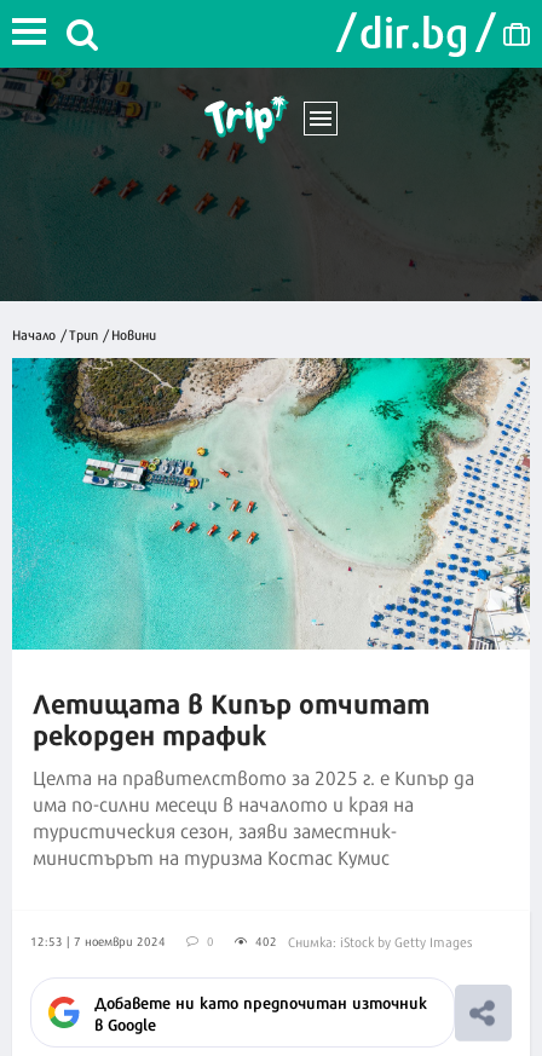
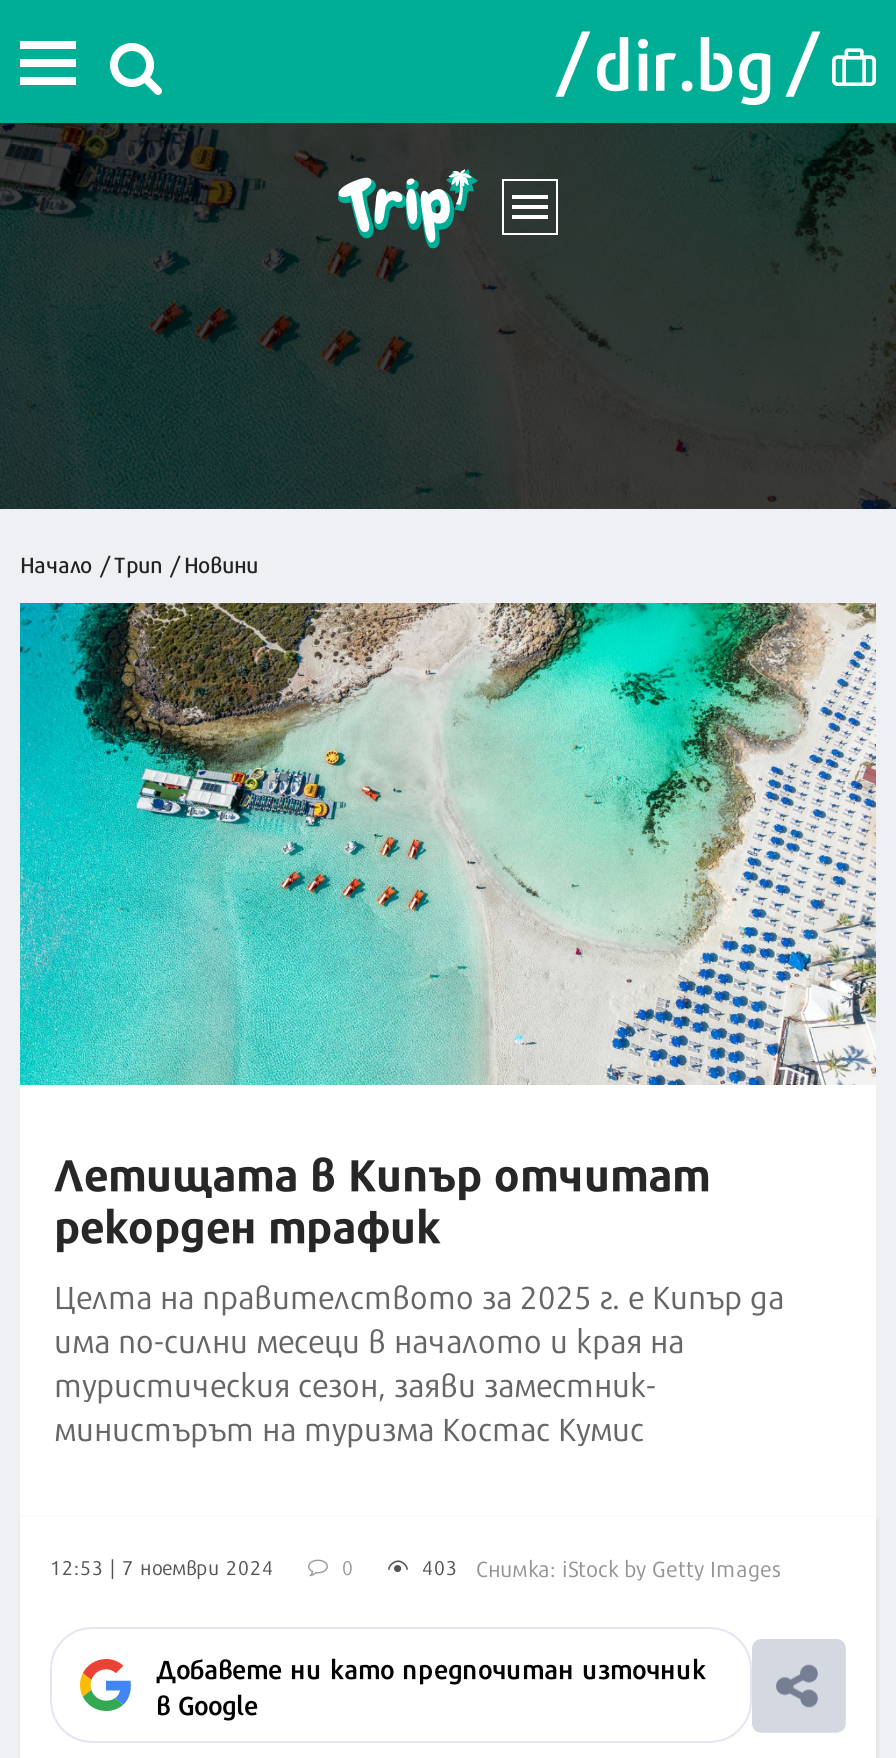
- 402 Снимка: iStock by Getty Images
+ 403 Снимка: iStock by Getty Images
